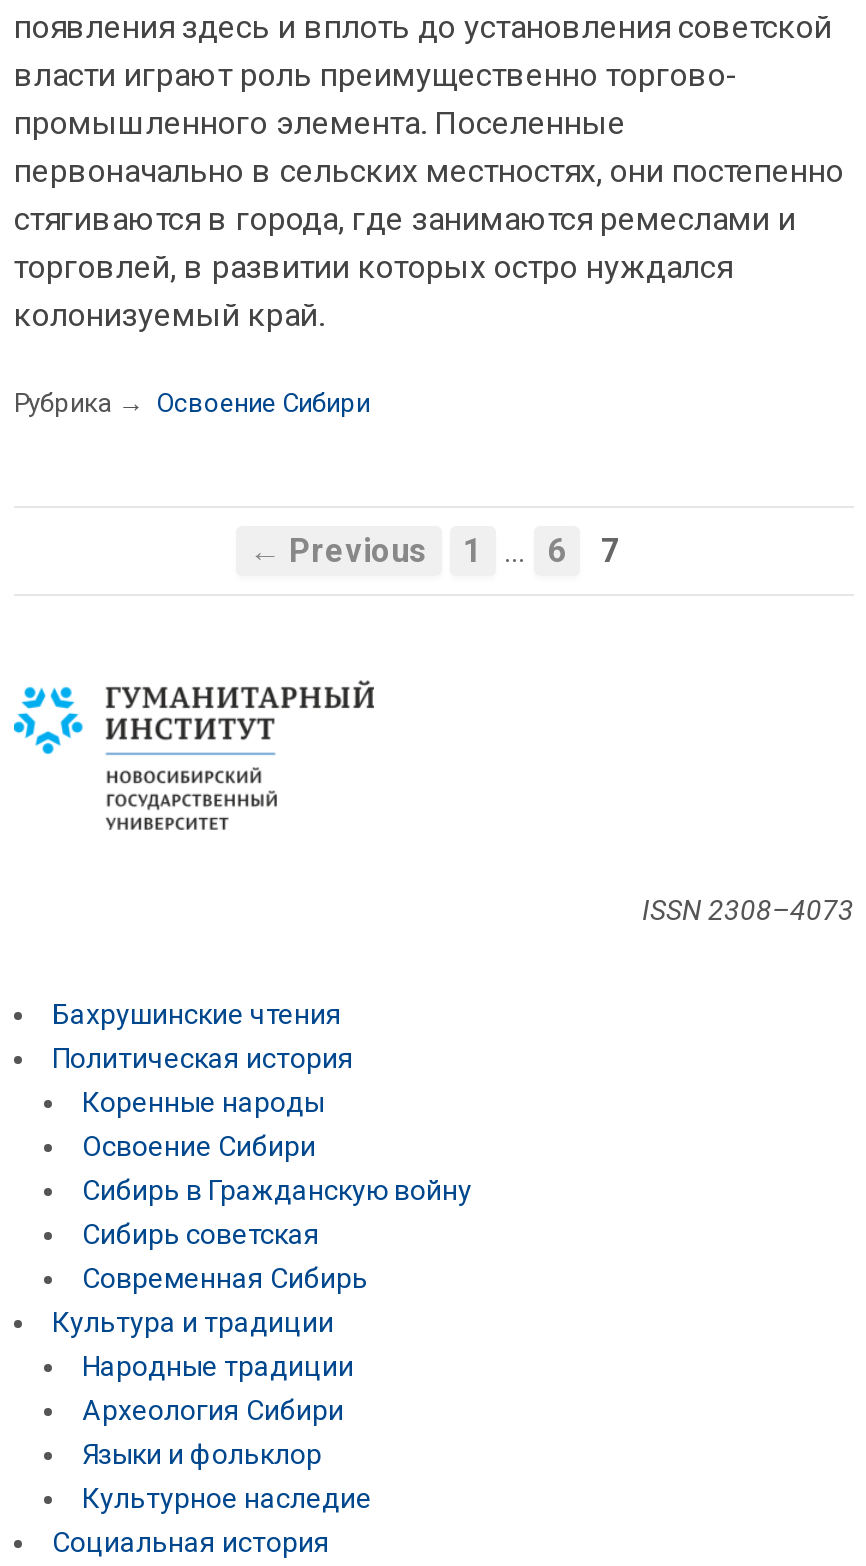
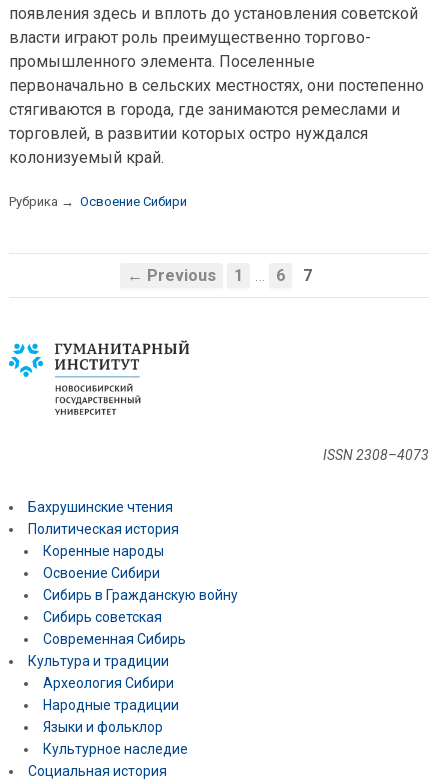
moved down: Народные традиции

moved up: Археология Сибири
